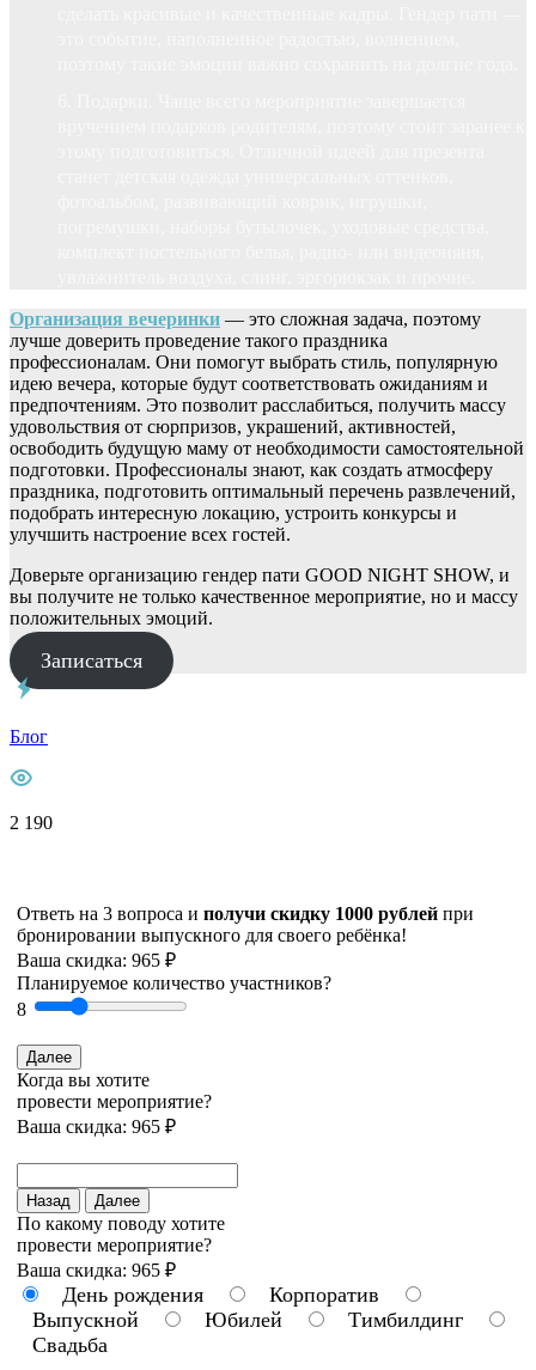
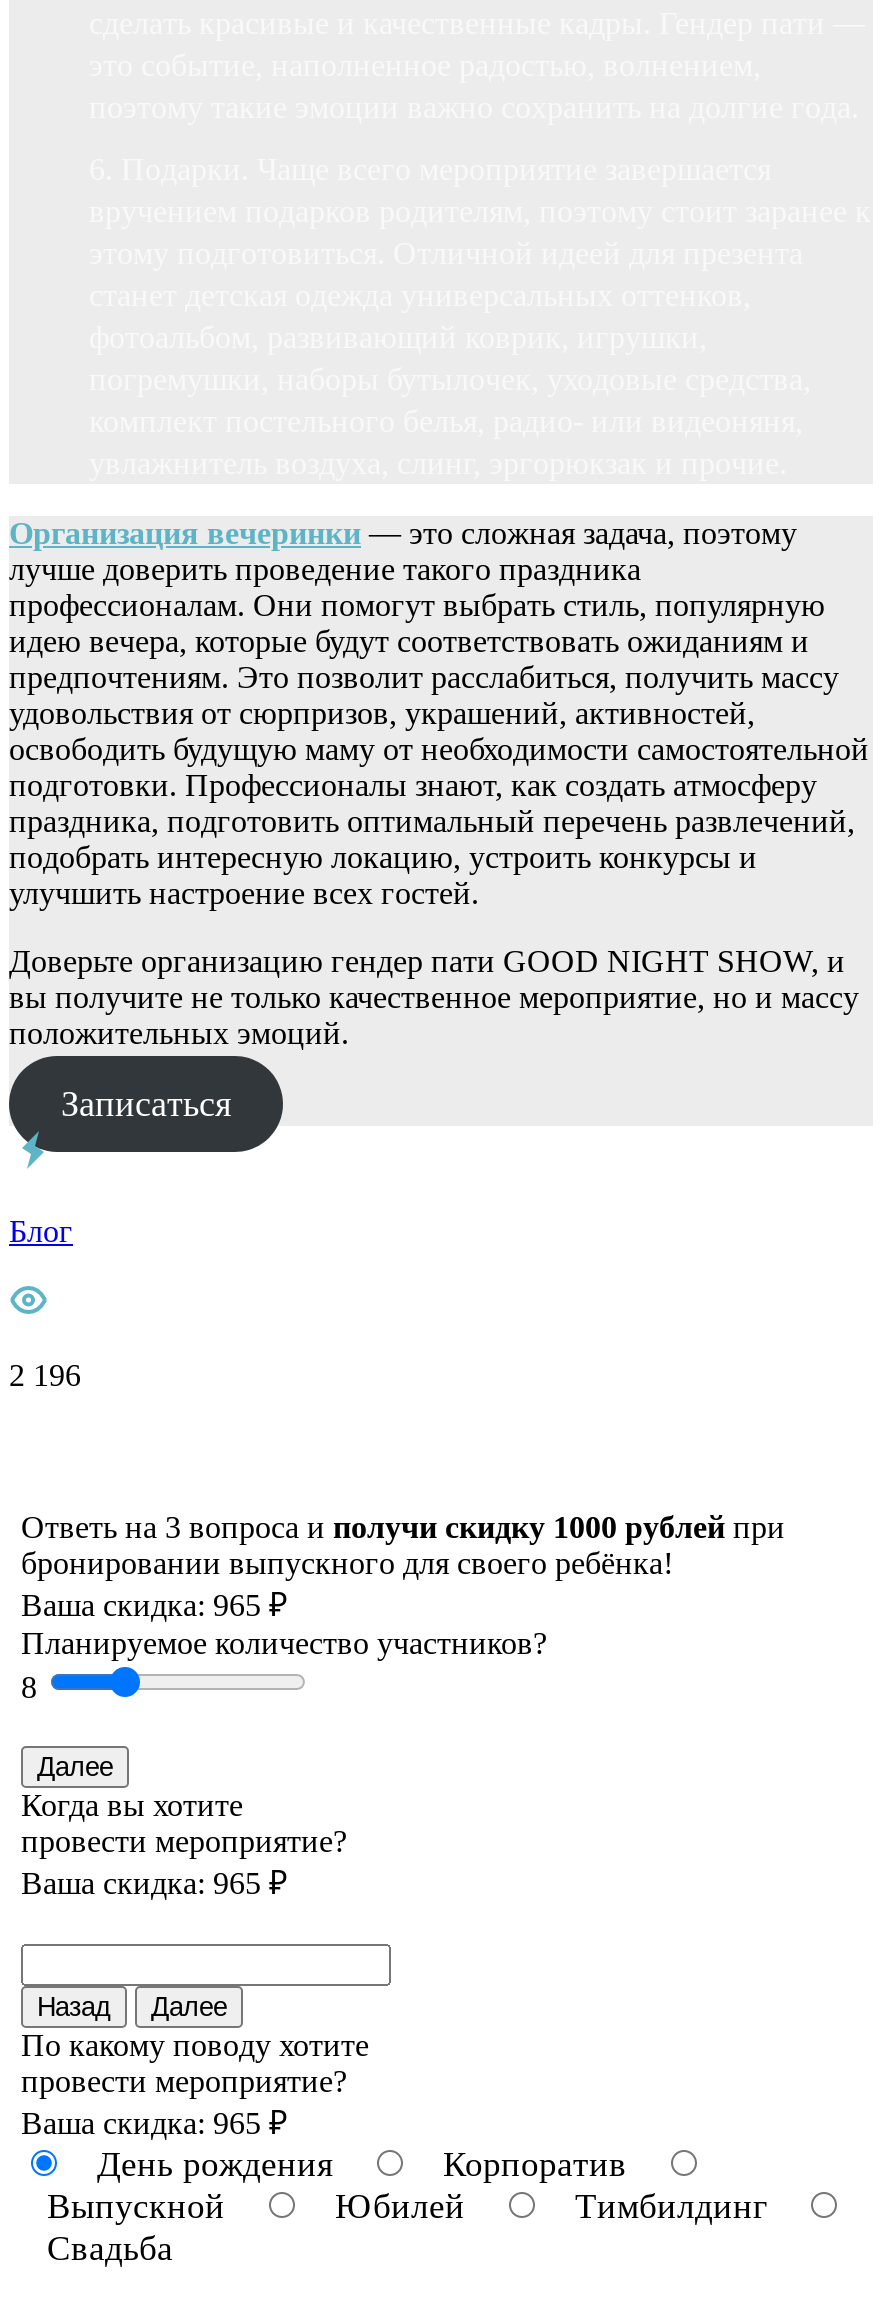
- 2 190
+ 2 196
